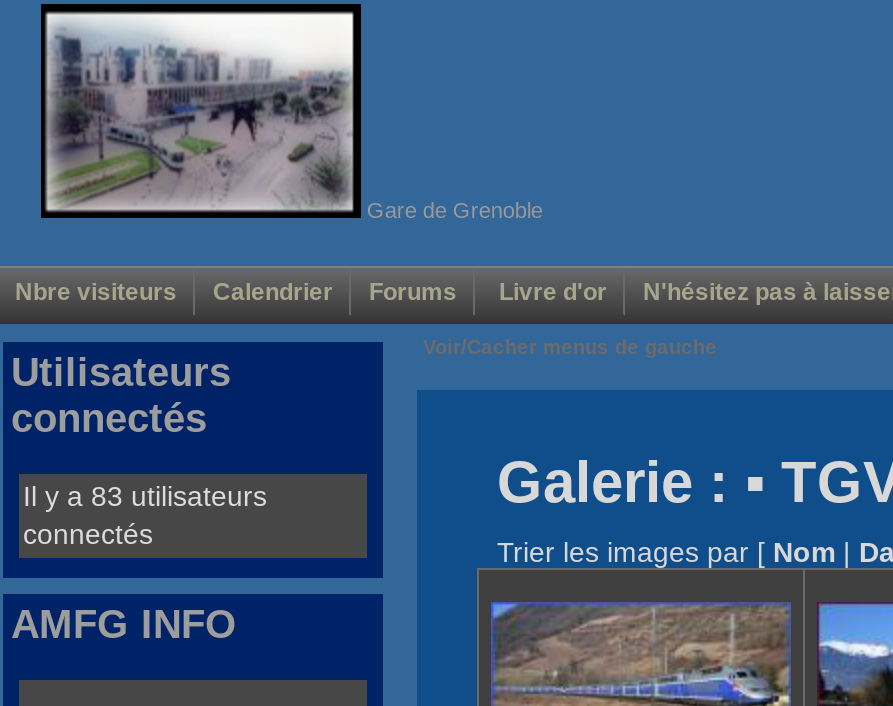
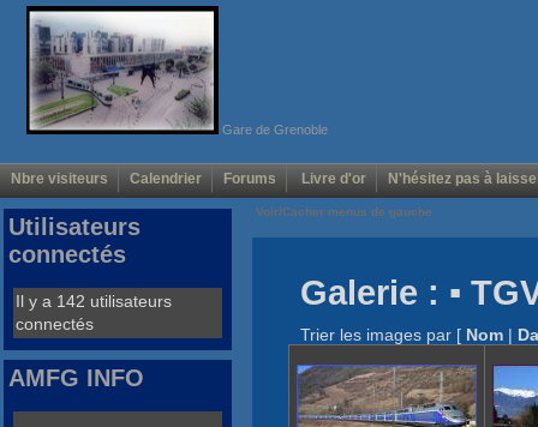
- Il y a 83 utilisateurs
+ Il y a 142 utilisateurs
